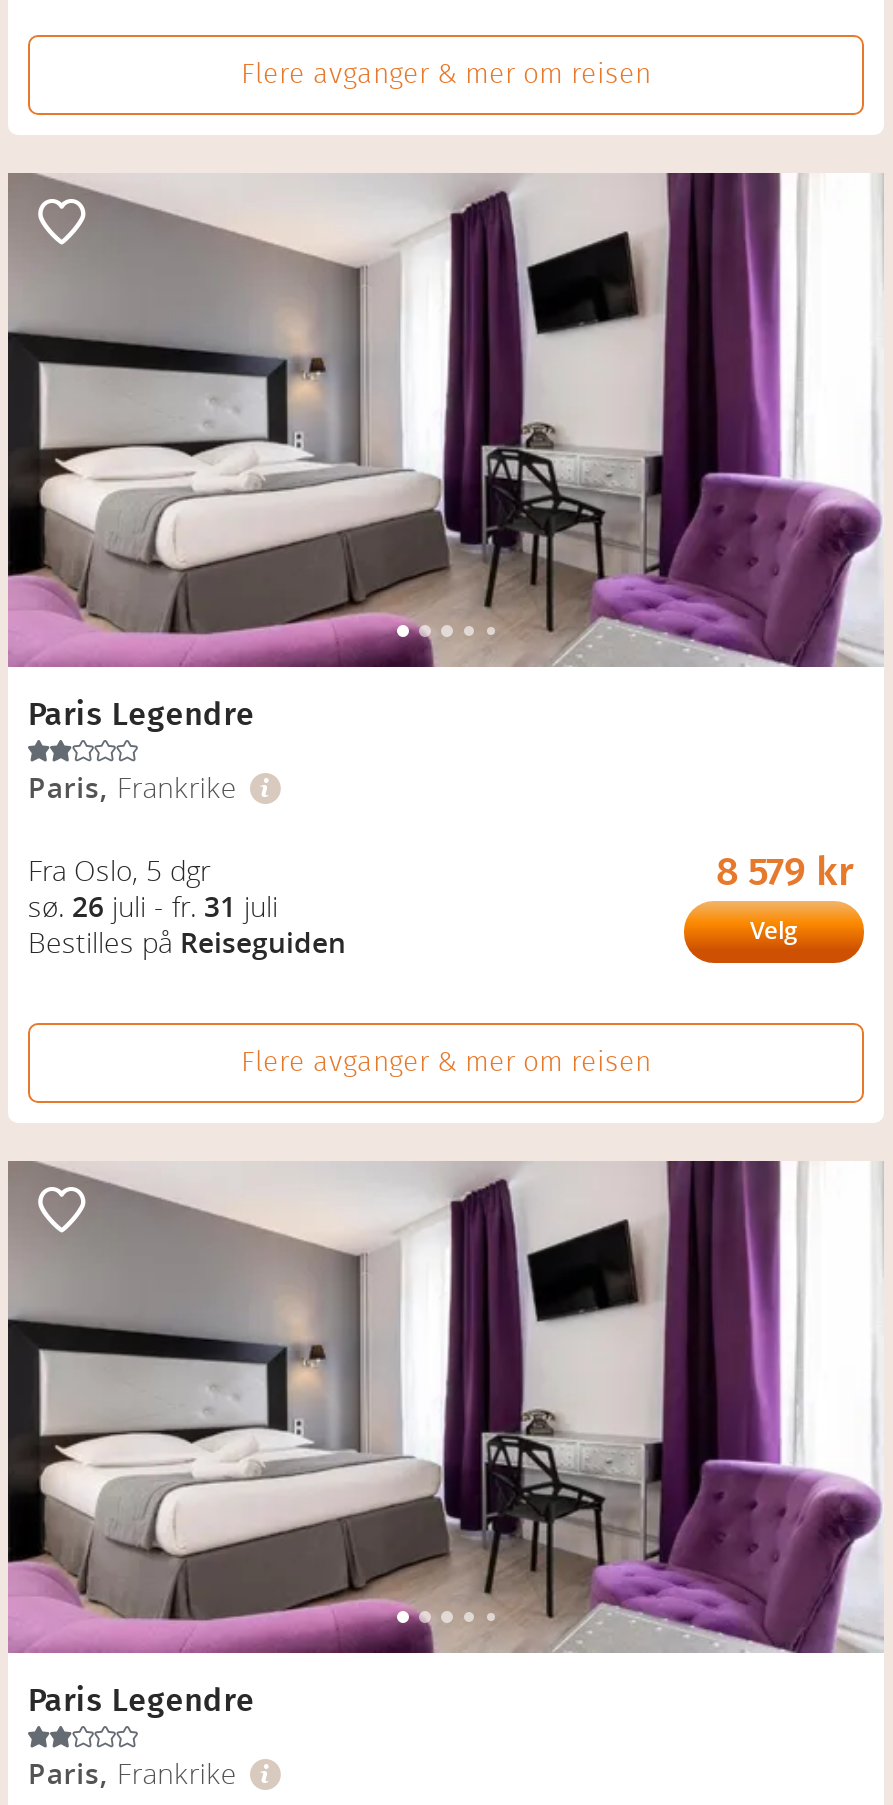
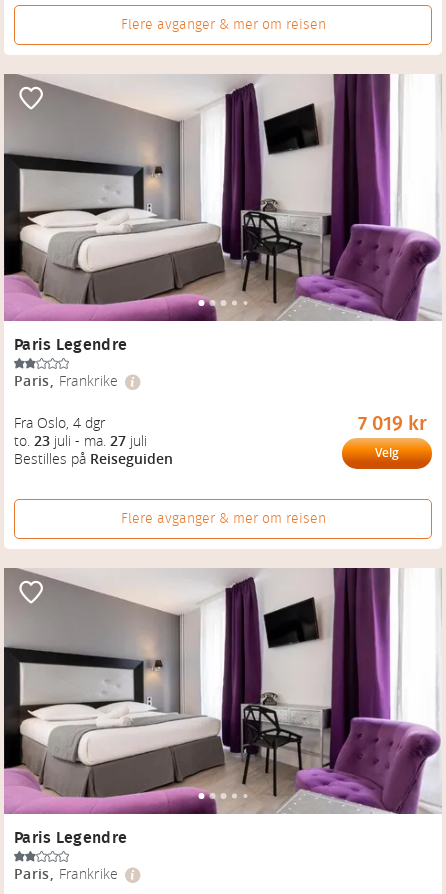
- Fra Oslo, 5 dgr
+ Fra Oslo, 4 dgr

- 8 579 kr
+ 7 019 kr

- sø. 26 juli - fr. 31 juli
+ to. 23 juli - ma. 27 juli
